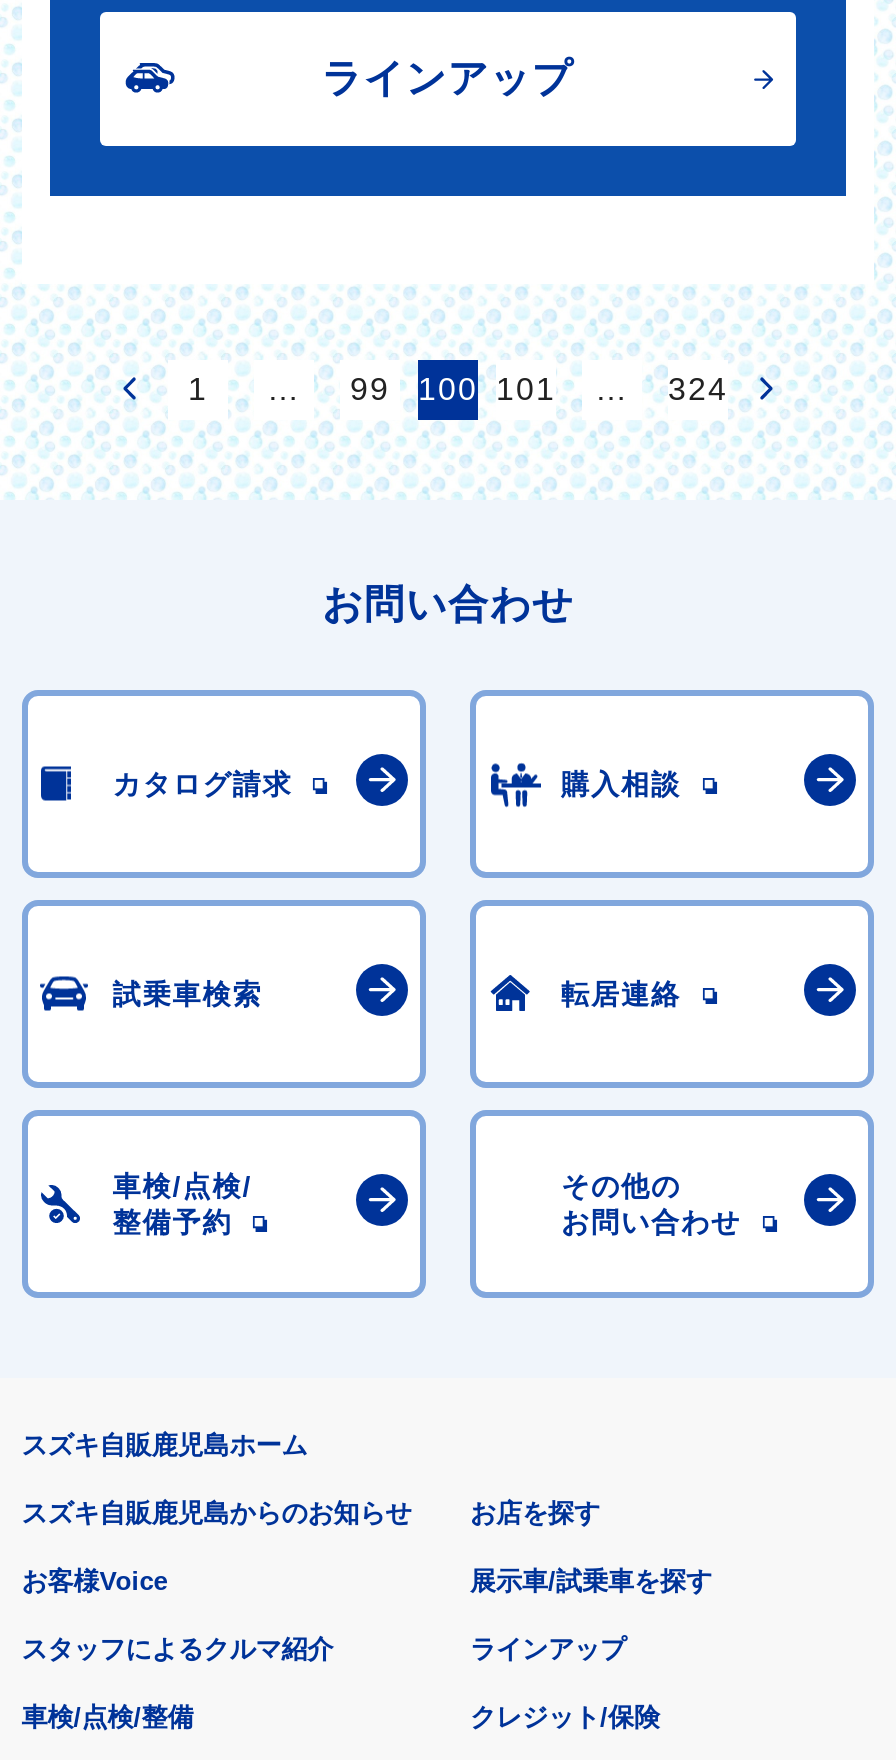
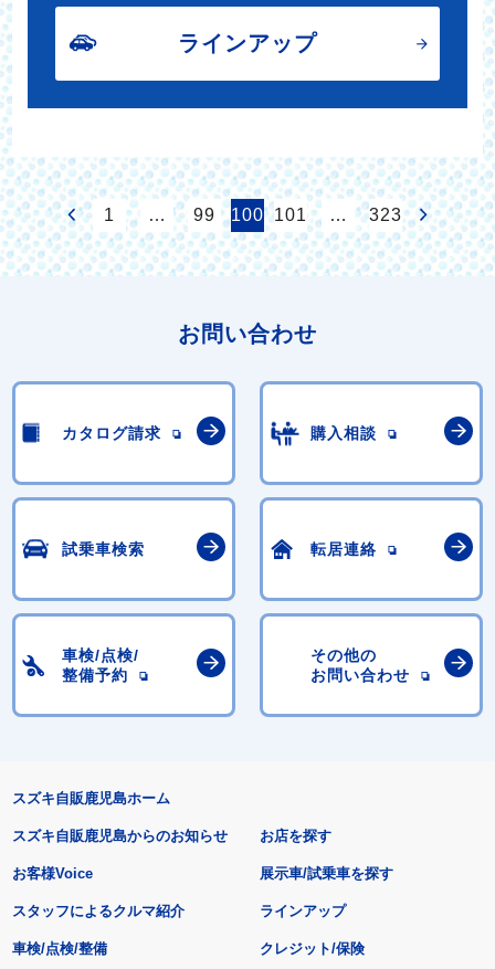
- 324
+ 323
